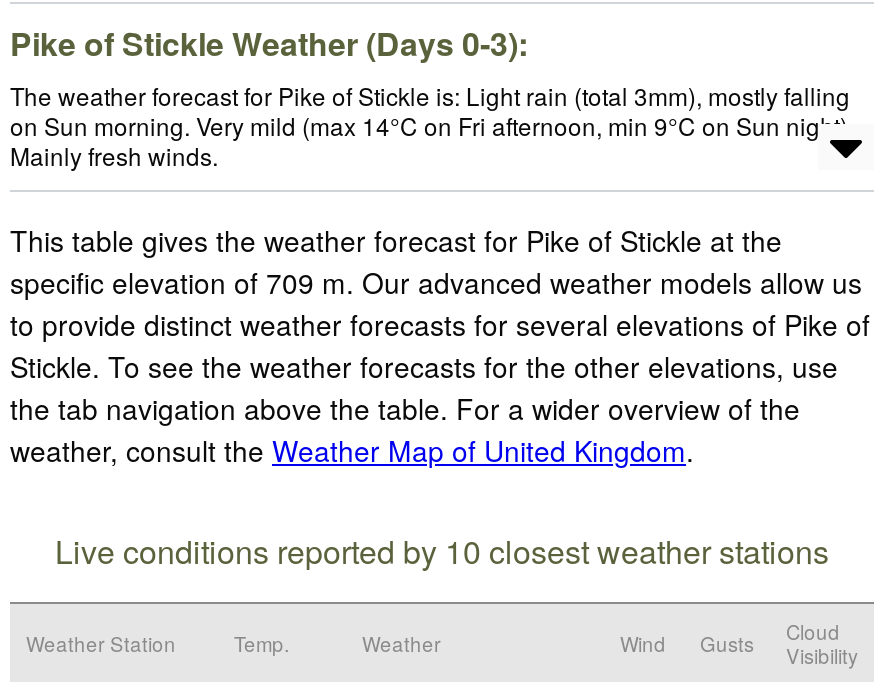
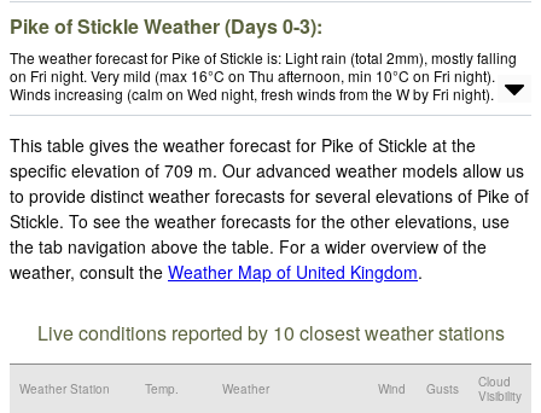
- The weather forecast for Pike of Stickle is: Light rain (total 3mm), mostly falling
- on Sun morning. Very mild (max 14°C on Fri afternoon, min 9°C on Sun night).
- Mainly fresh winds.
+ The weather forecast for Pike of Stickle is: Light rain (total 2mm), mostly falling
+ on Fri night. Very mild (max 16°C on Thu afternoon, min 10°C on Fri night).
+ Winds increasing (calm on Wed night, fresh winds from the W by Fri night).
